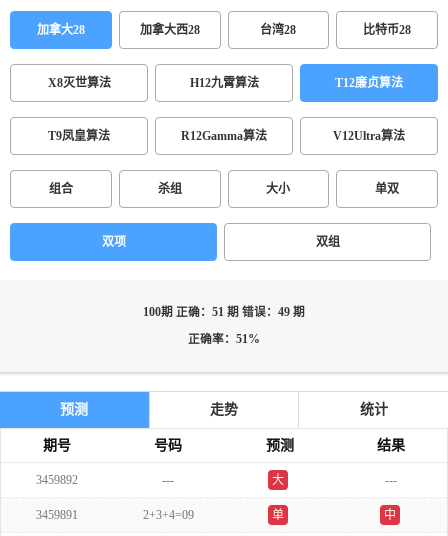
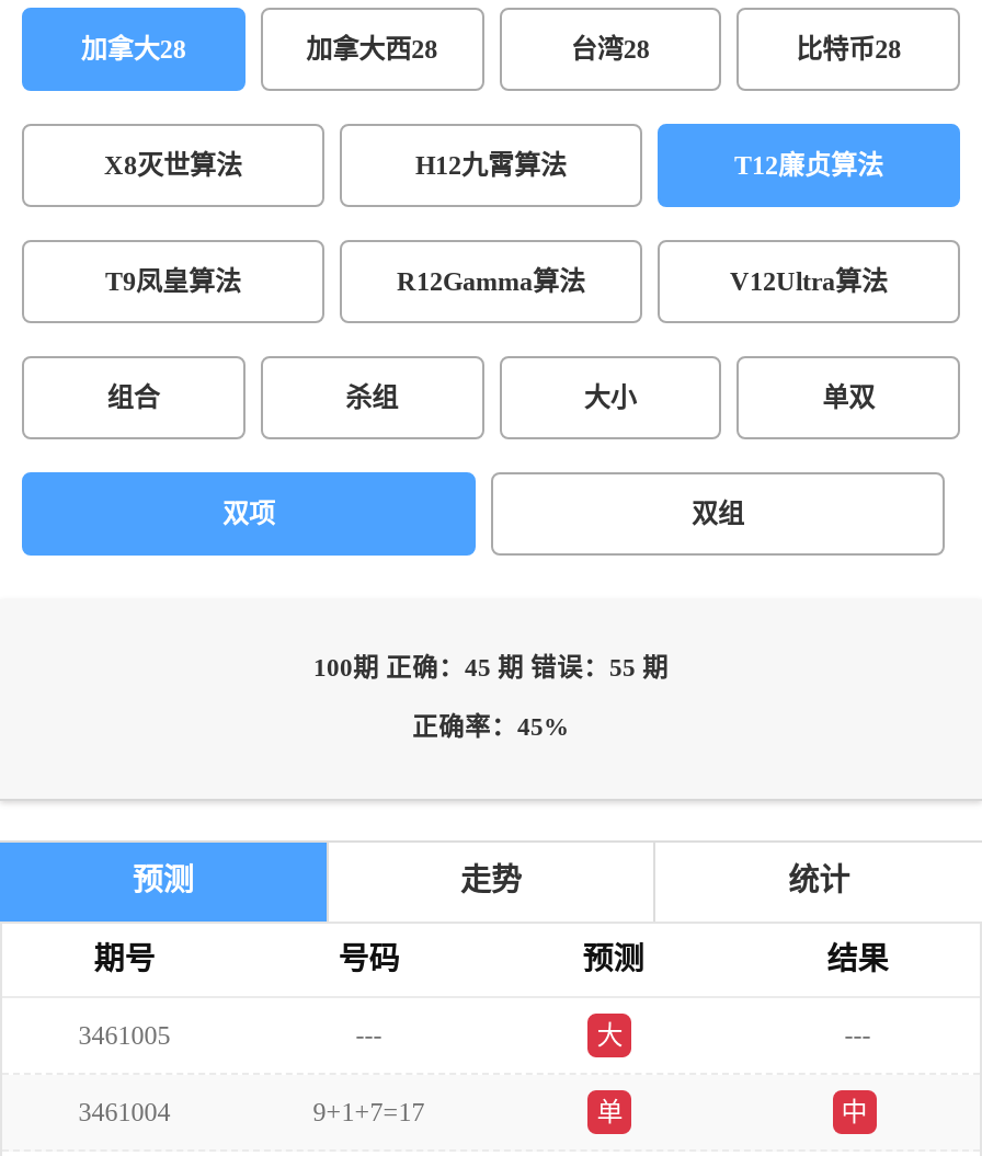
- 100期 正确：51 期 错误：49 期
+ 100期 正确：45 期 错误：55 期

- 正确率：51%
+ 正确率：45%

- 3459892
+ 3461005

- 3459891
+ 3461004

- 2+3+4=09
+ 9+1+7=17
